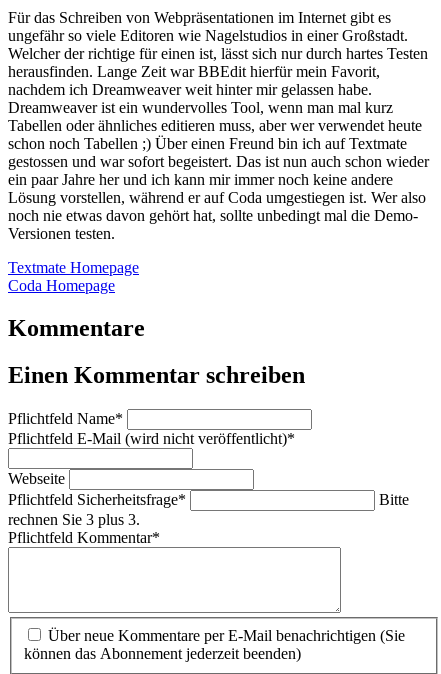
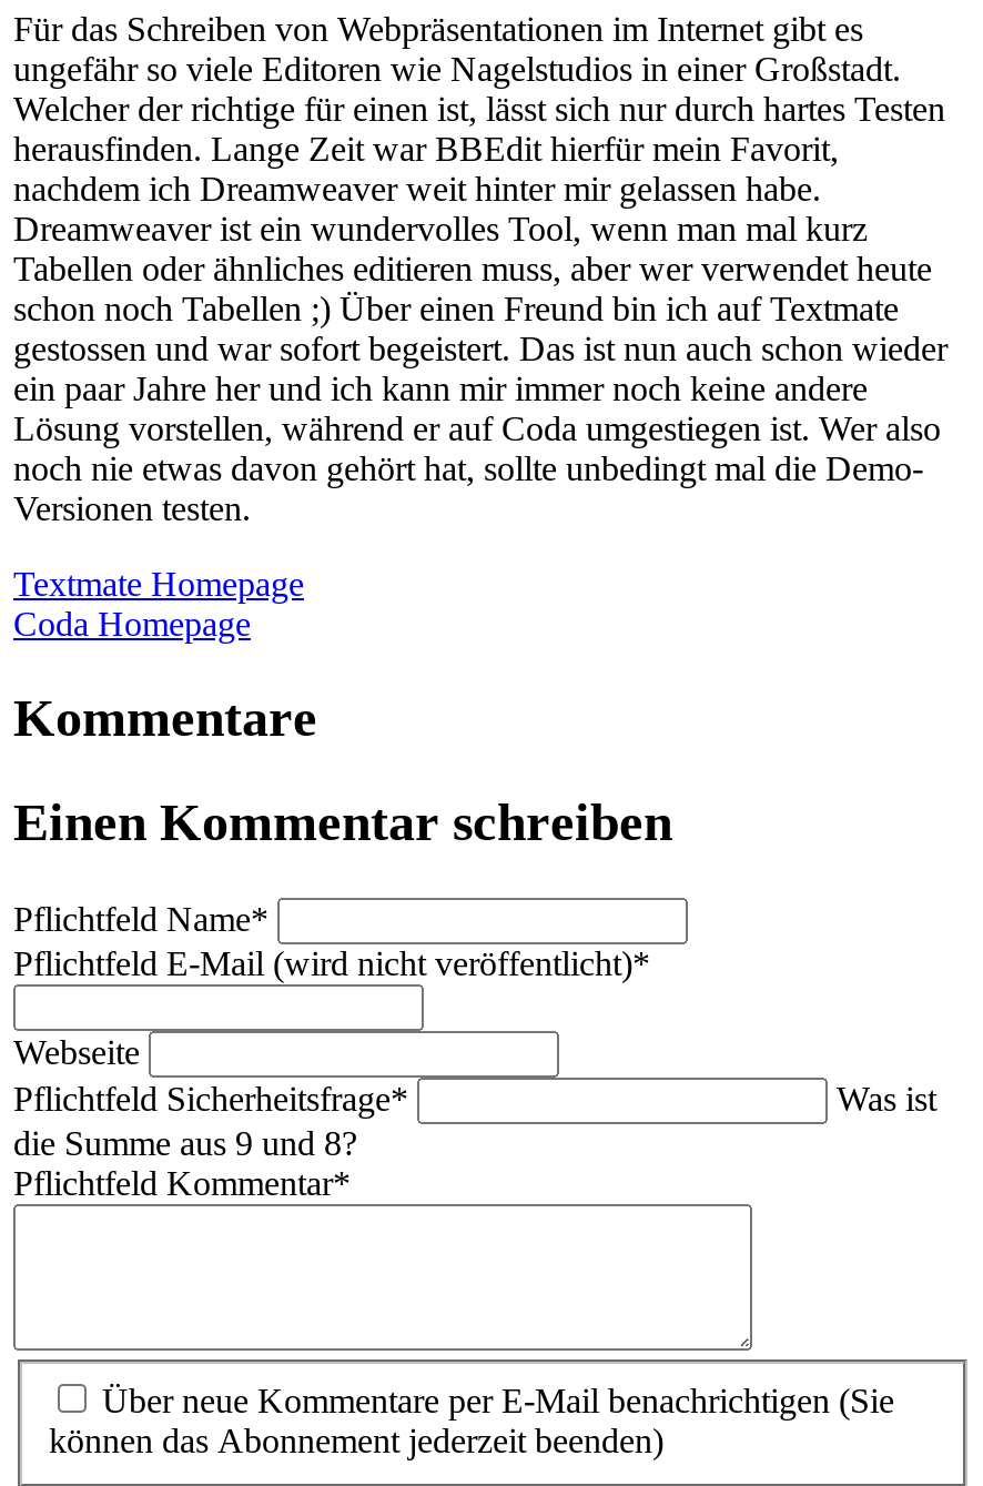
- Bitte
- rechnen Sie 3 plus 3.
+ Was ist
+ die Summe aus 9 und 8?
